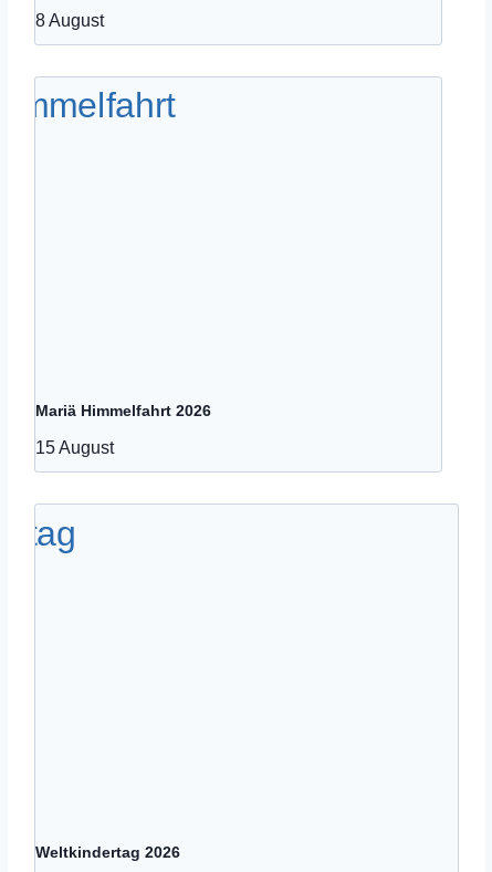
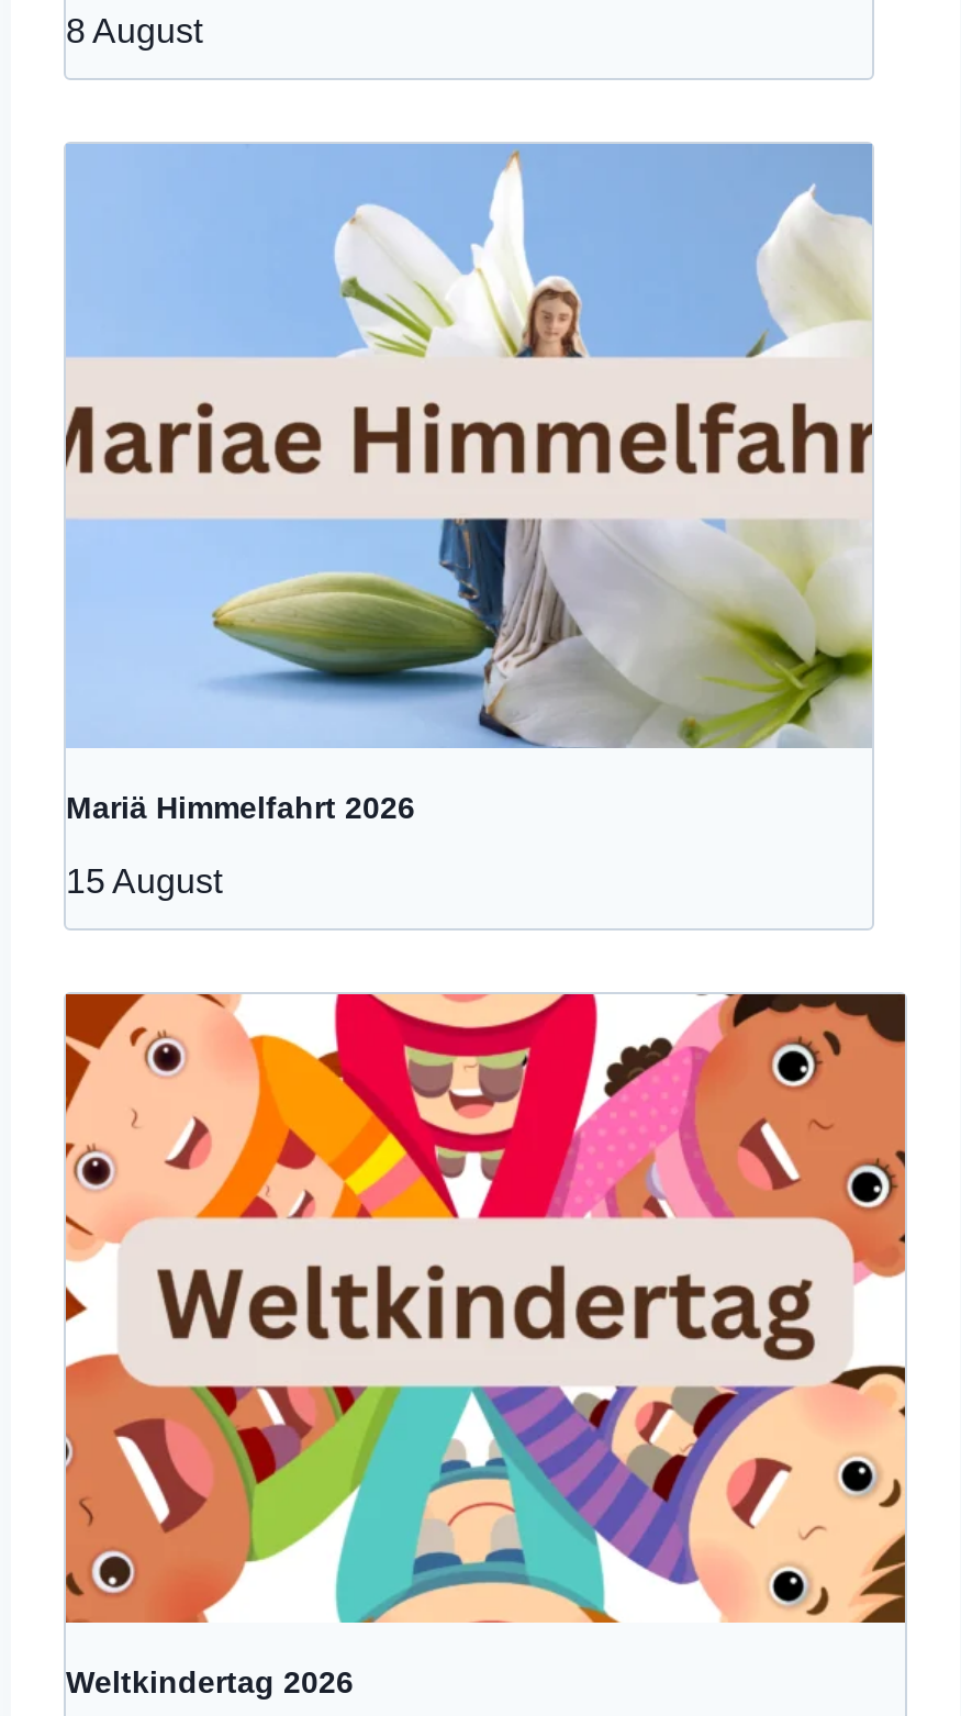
+ [image]

+ [image]
